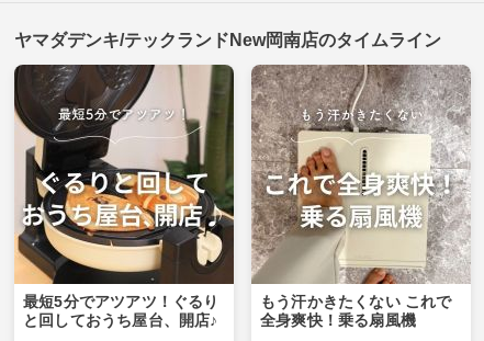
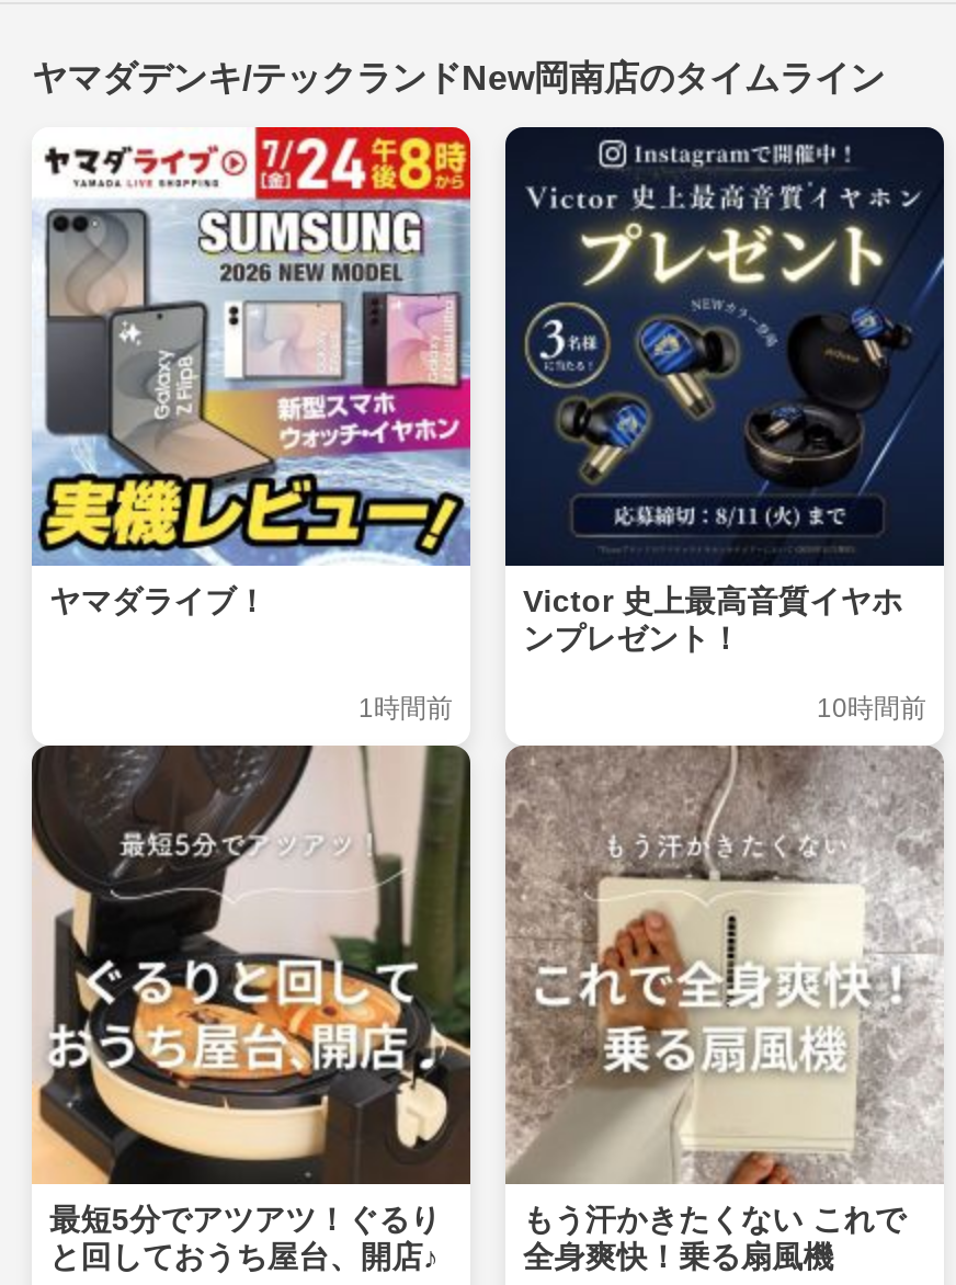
+ [image]
+ ヤマダライブ！
+ 1時間前

+ [image]
+ Victor 史上最高音質イヤホ
+ ンプレゼント！
+ 10時間前
